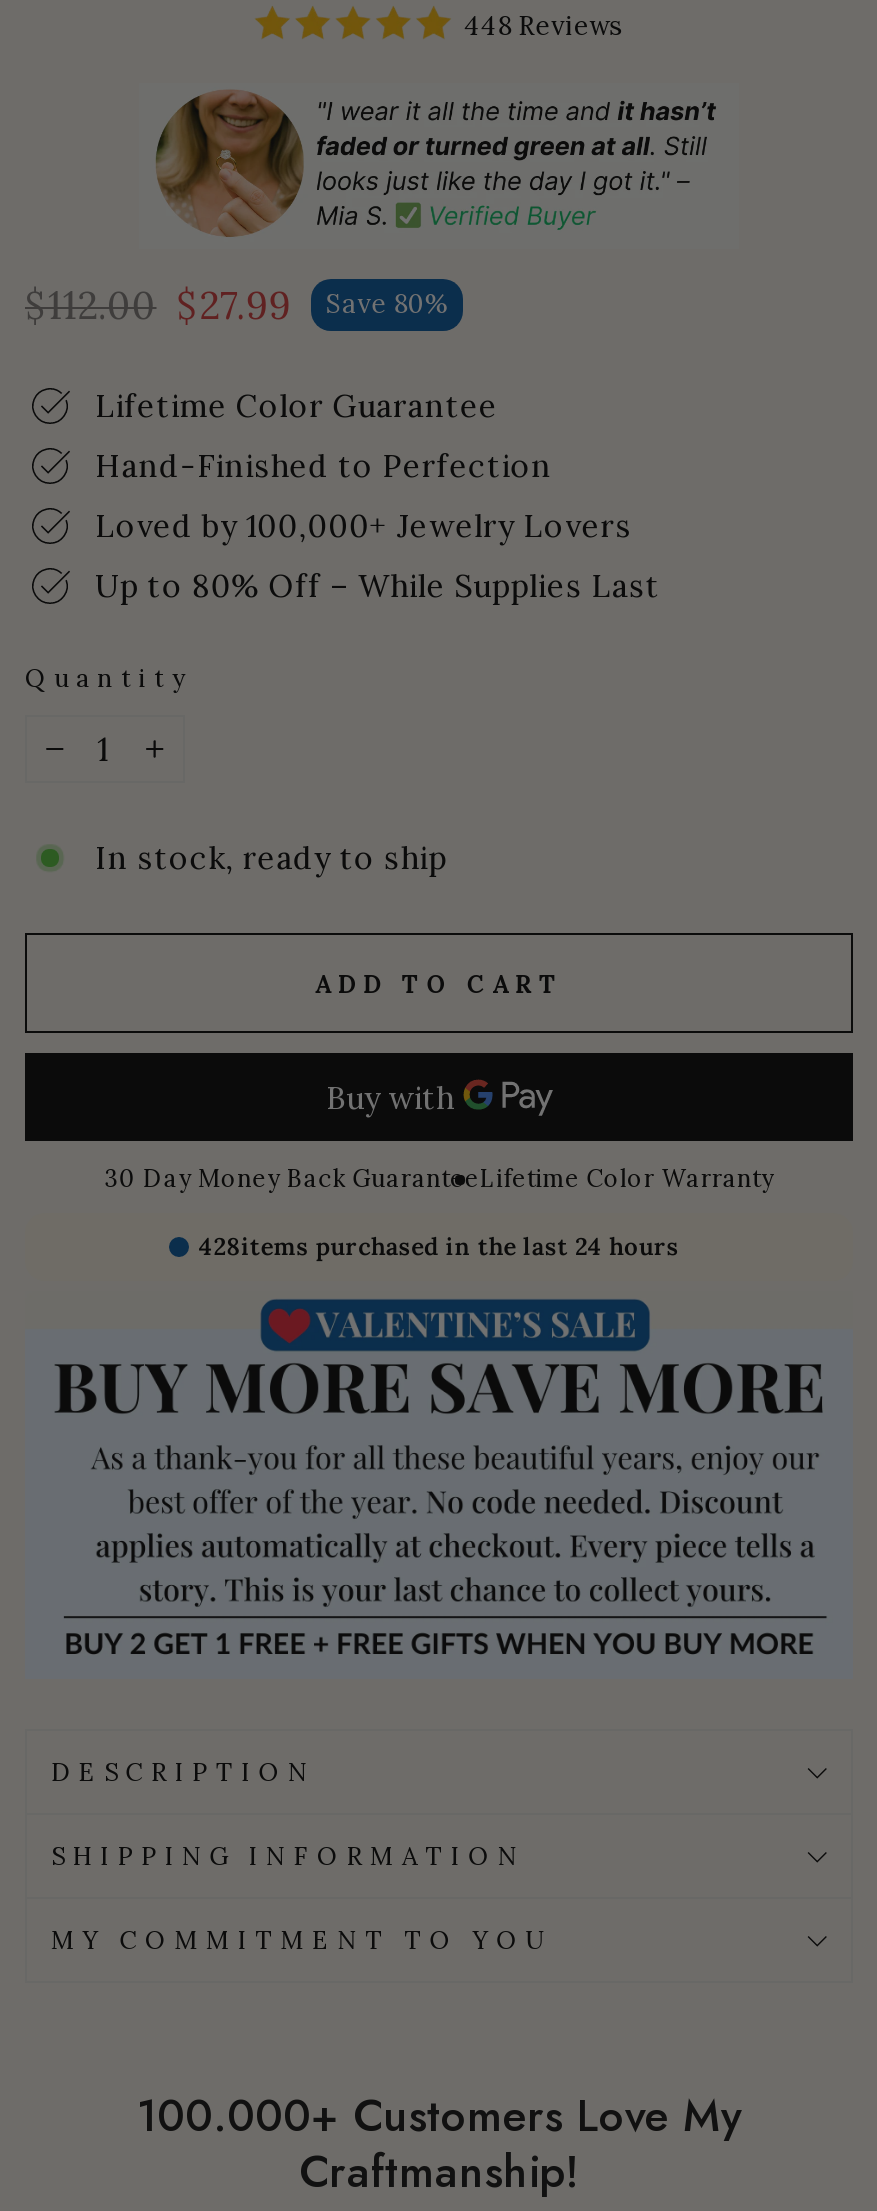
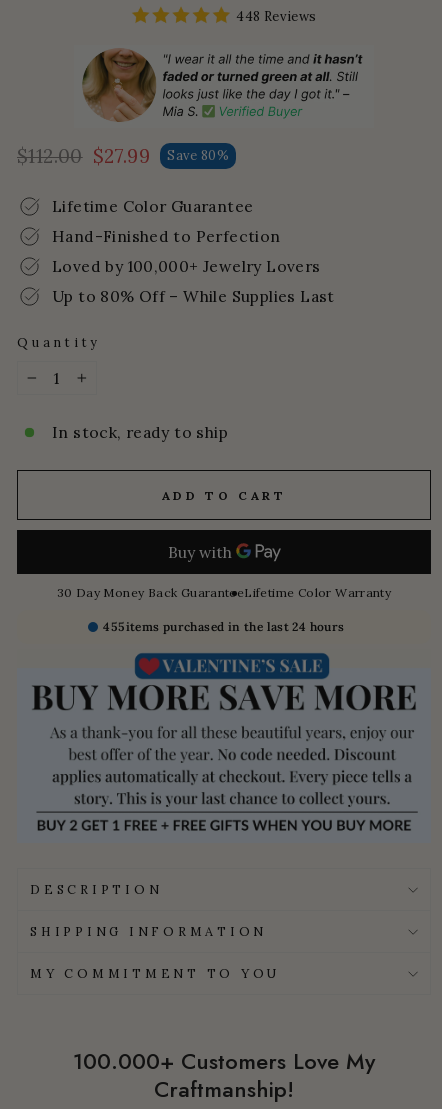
- 428items purchased in the last 24 hours
+ 455items purchased in the last 24 hours
